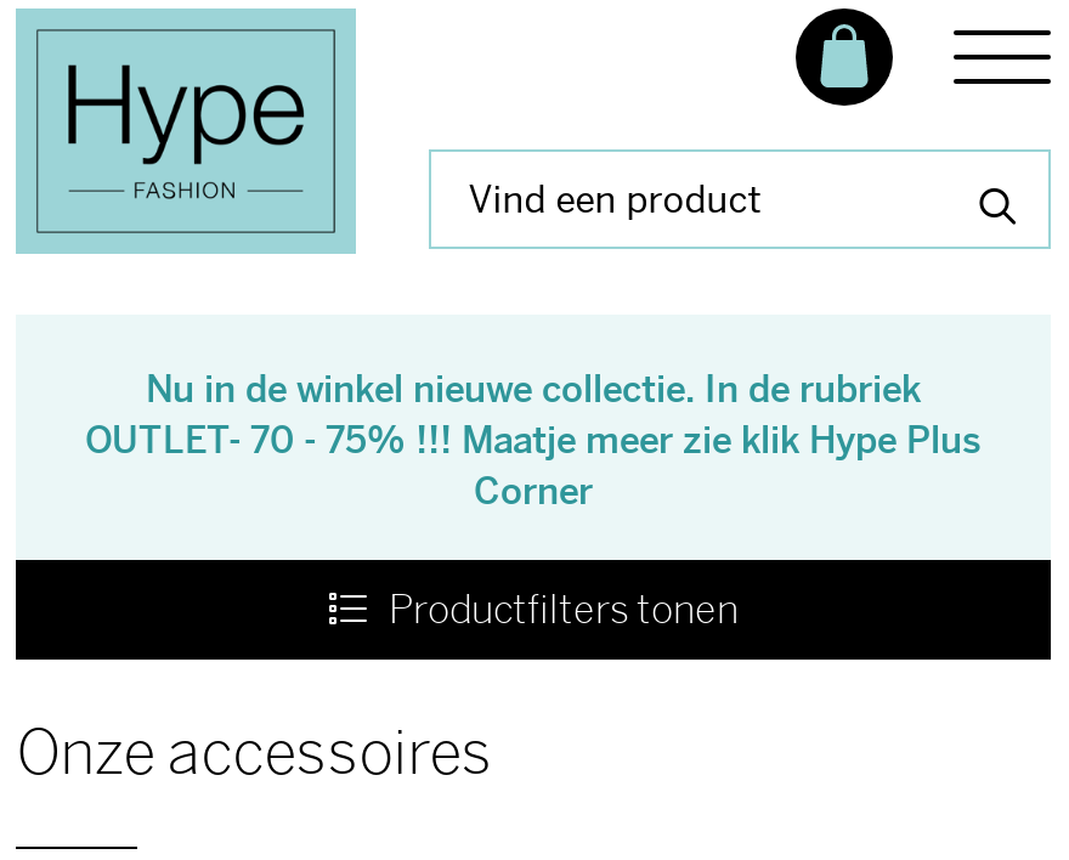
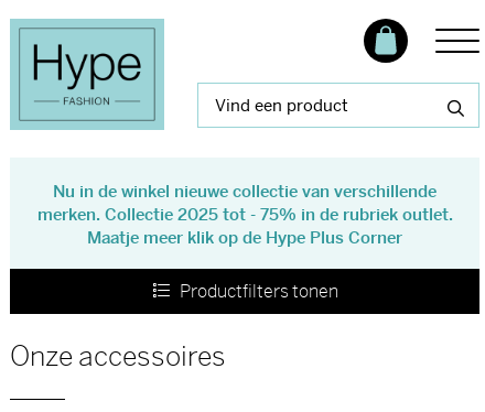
- Nu in de winkel nieuwe collectie. In de rubriek
- OUTLET- 70 - 75% !!! Maatje meer zie klik Hype Plus
- Corner
+ Nu in de winkel nieuwe collectie van verschillende
+ merken. Collectie 2025 tot - 75% in de rubriek outlet.
+ Maatje meer klik op de Hype Plus Corner
